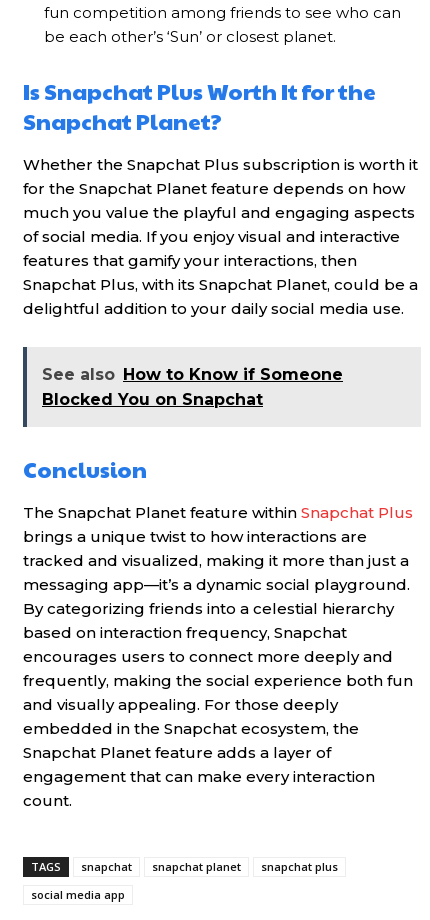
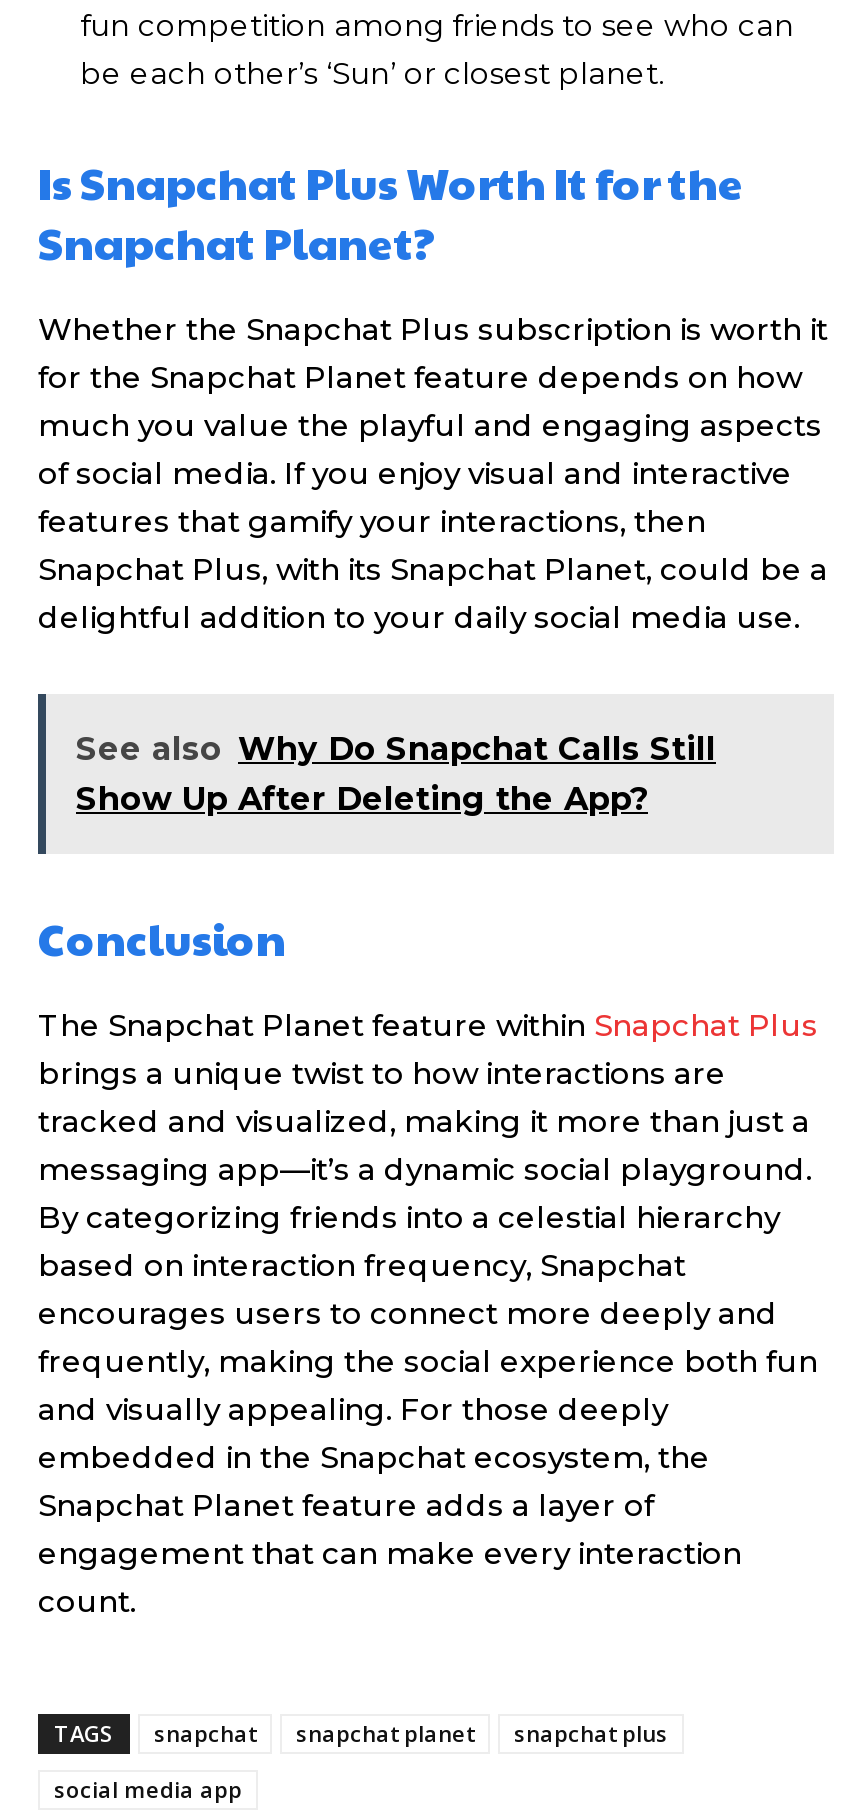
- See also How to Know if Someone
- Blocked You on Snapchat
+ See also Why Do Snapchat Calls Still
+ Show Up After Deleting the App?
